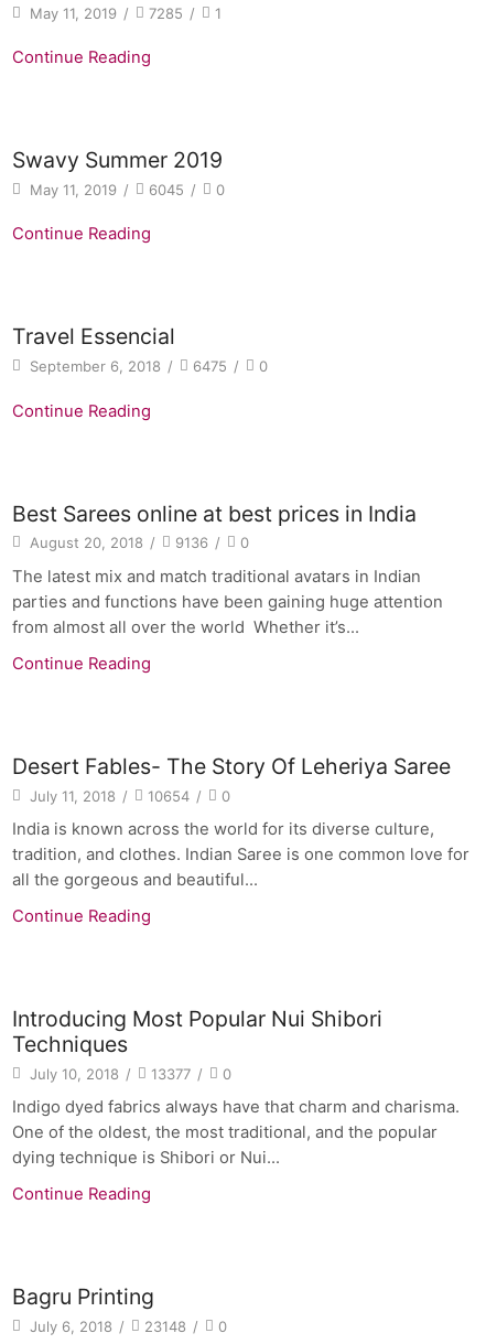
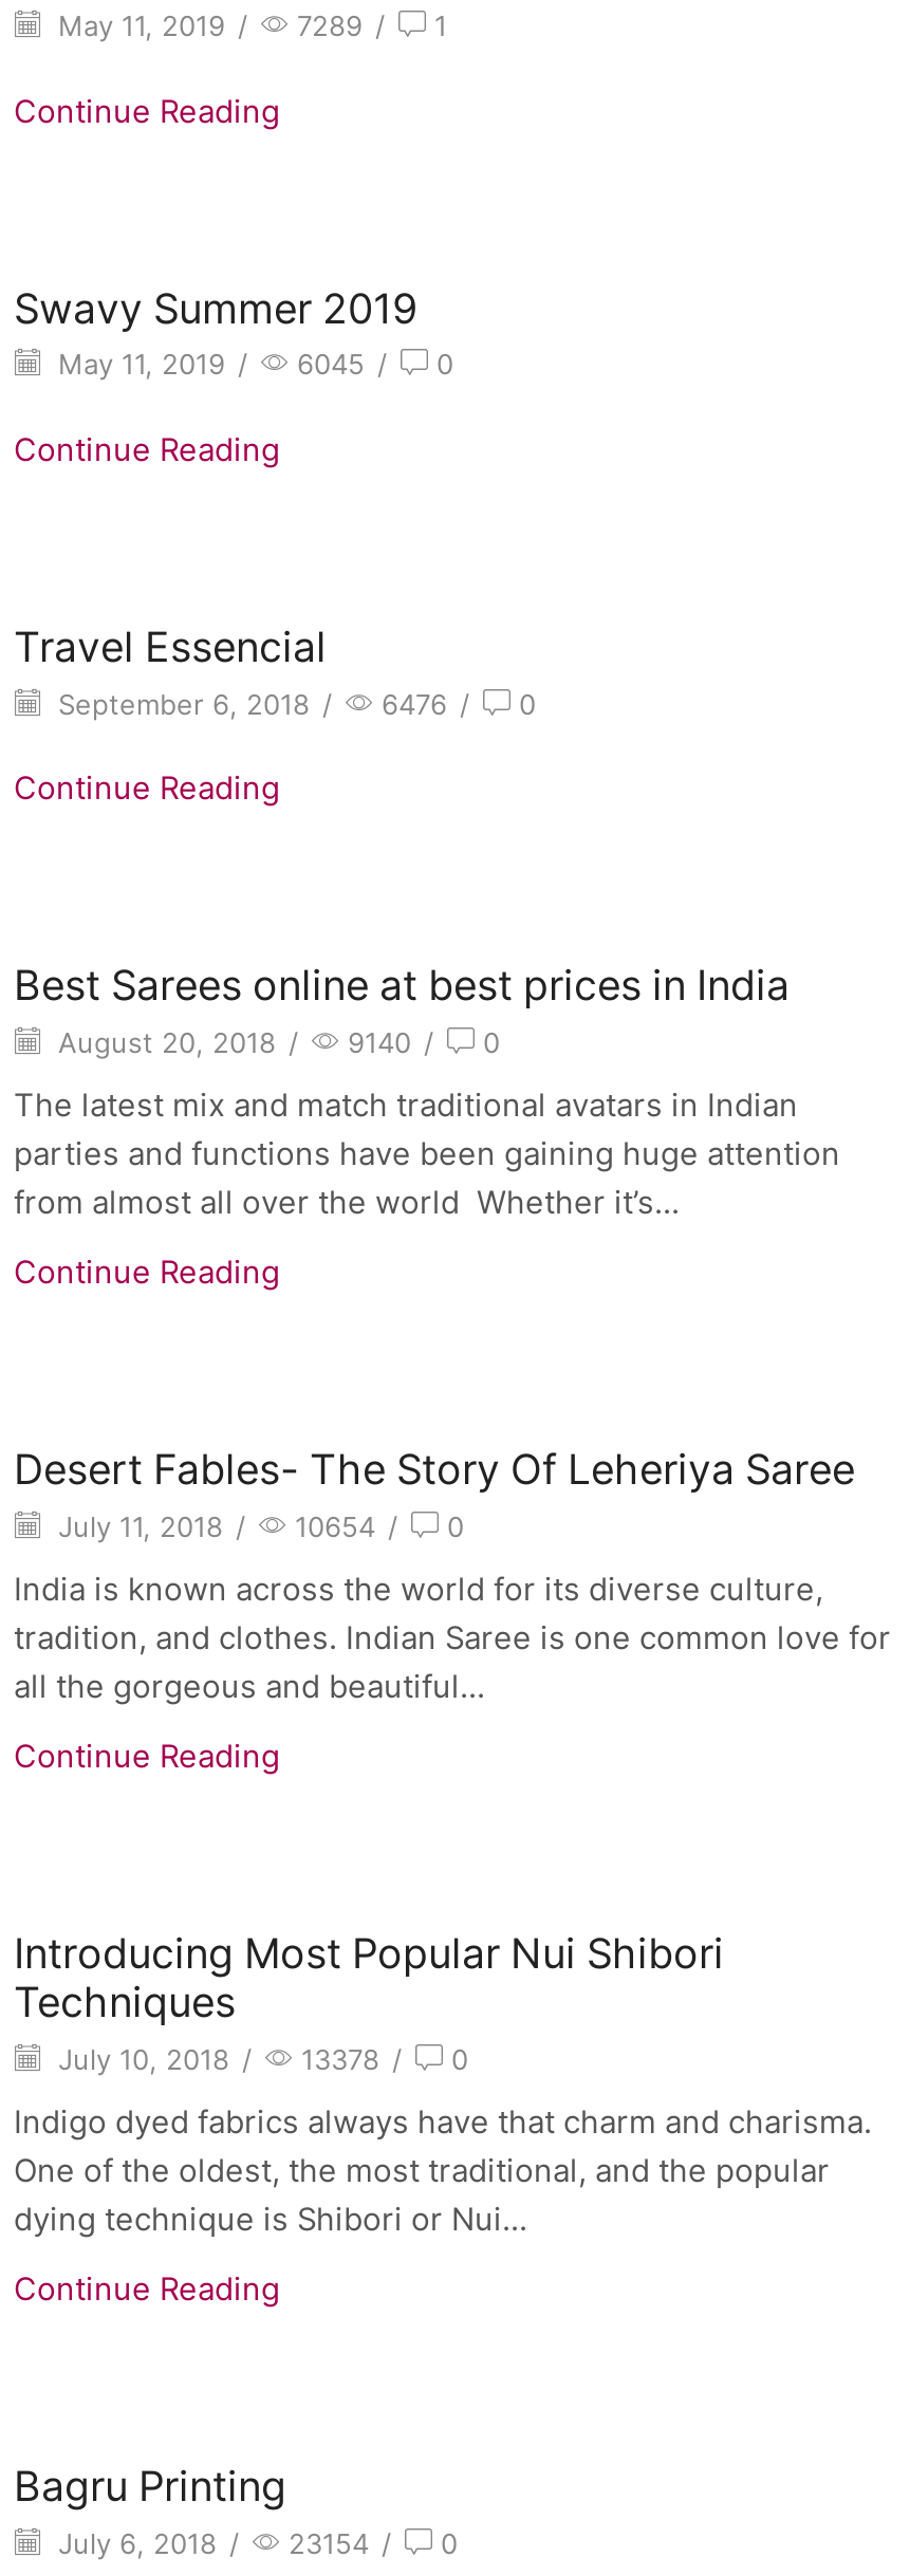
- May 11, 2019 / 7285 / 1
+ May 11, 2019 / 7289 / 1

- September 6, 2018 / 6475 / 0
+ September 6, 2018 / 6476 / 0

- August 20, 2018 / 9136 / 0
+ August 20, 2018 / 9140 / 0

- July 10, 2018 / 13377 / 0
+ July 10, 2018 / 13378 / 0

- July 6, 2018 / 23148 / 0
+ July 6, 2018 / 23154 / 0
